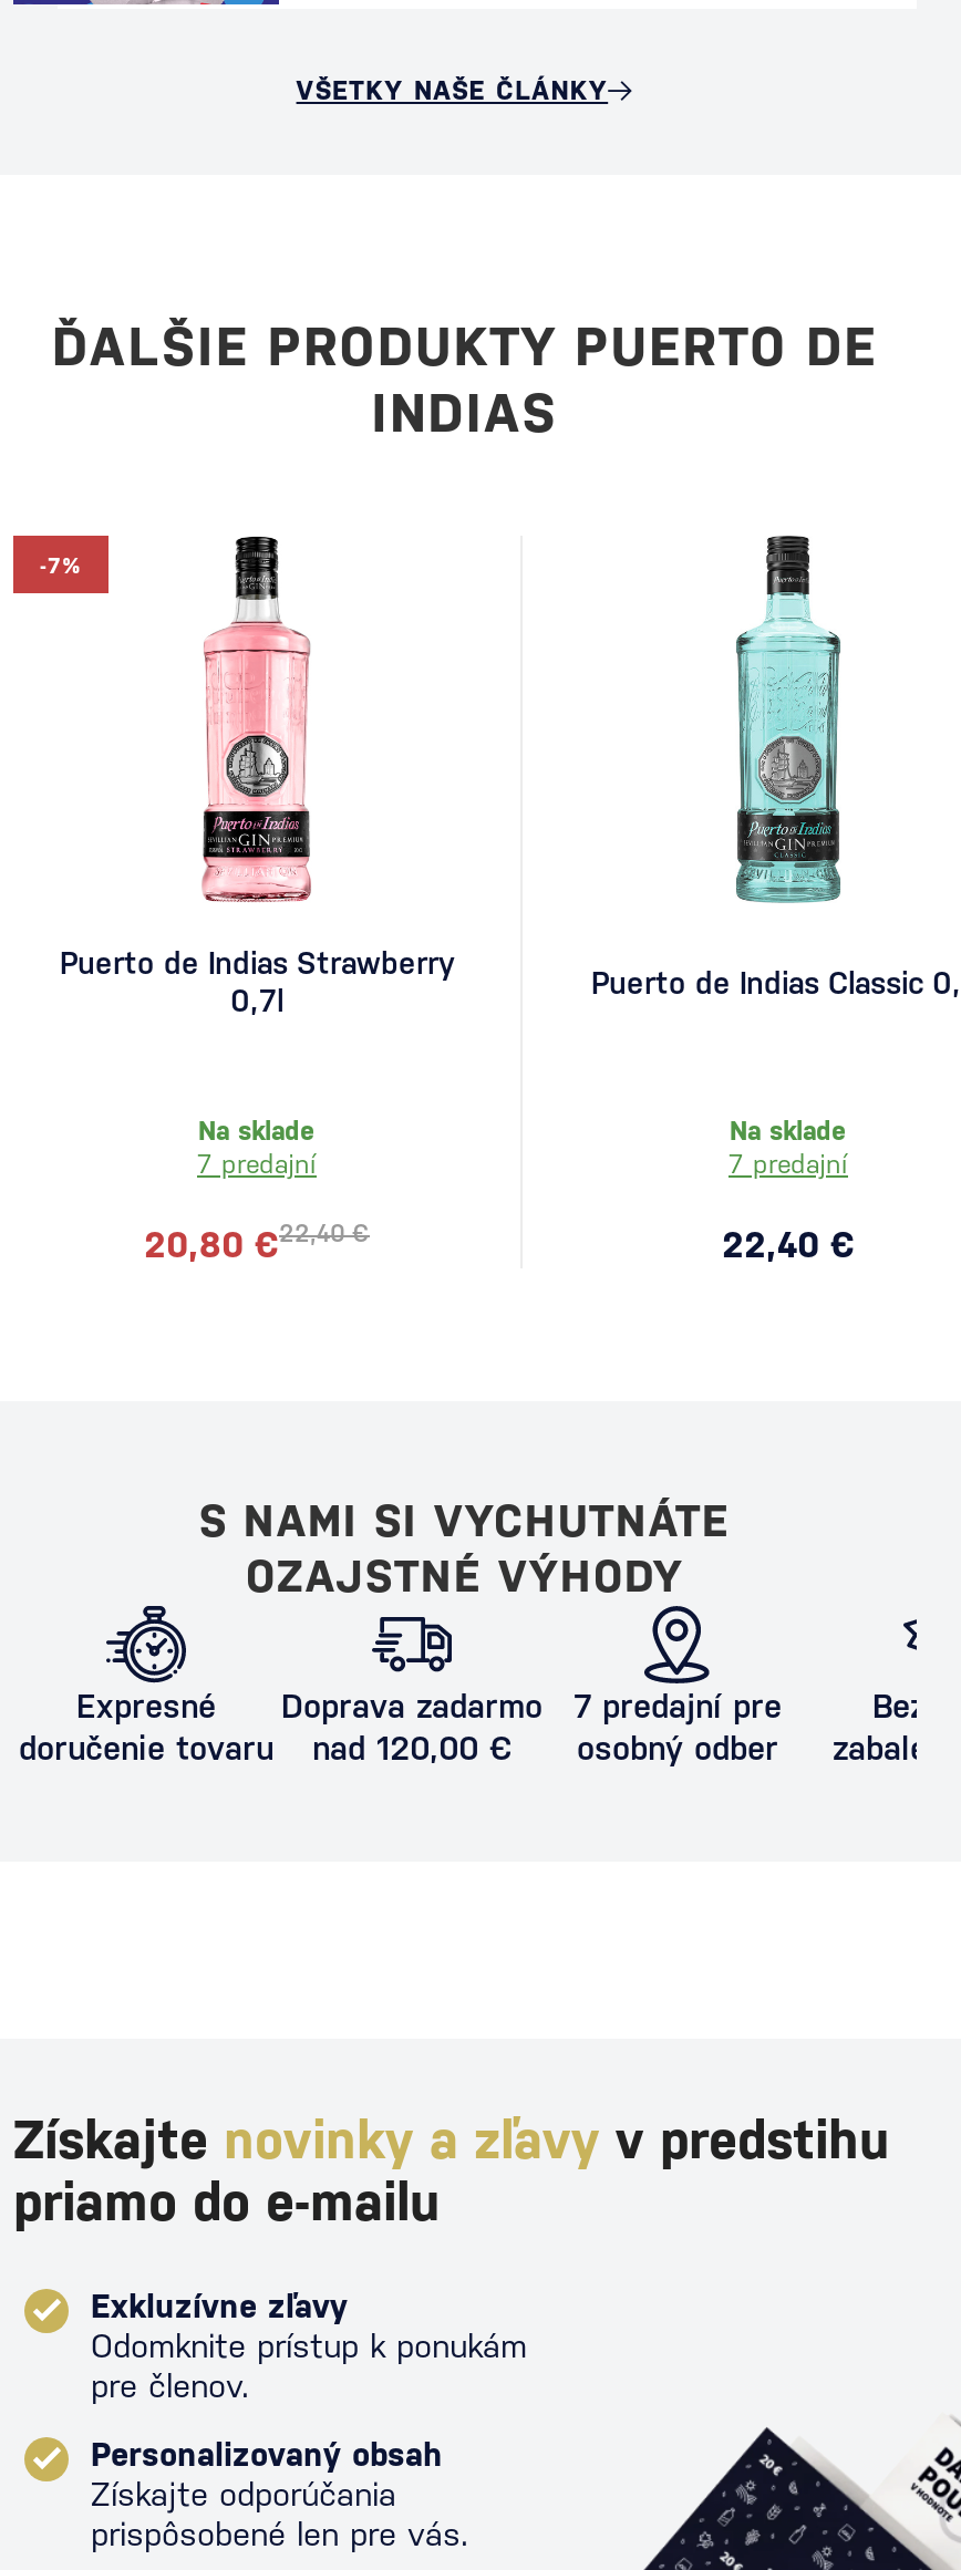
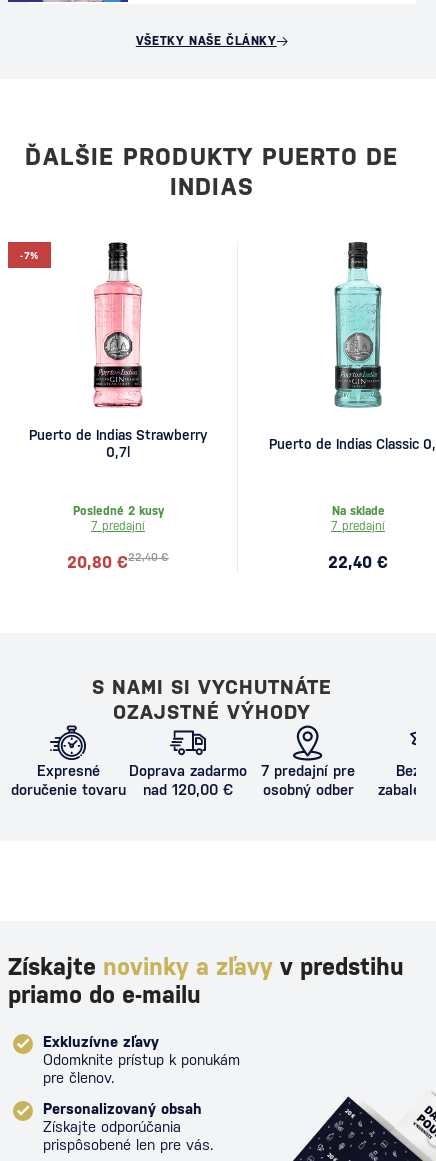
- Na sklade
+ Posledné 2 kusy
